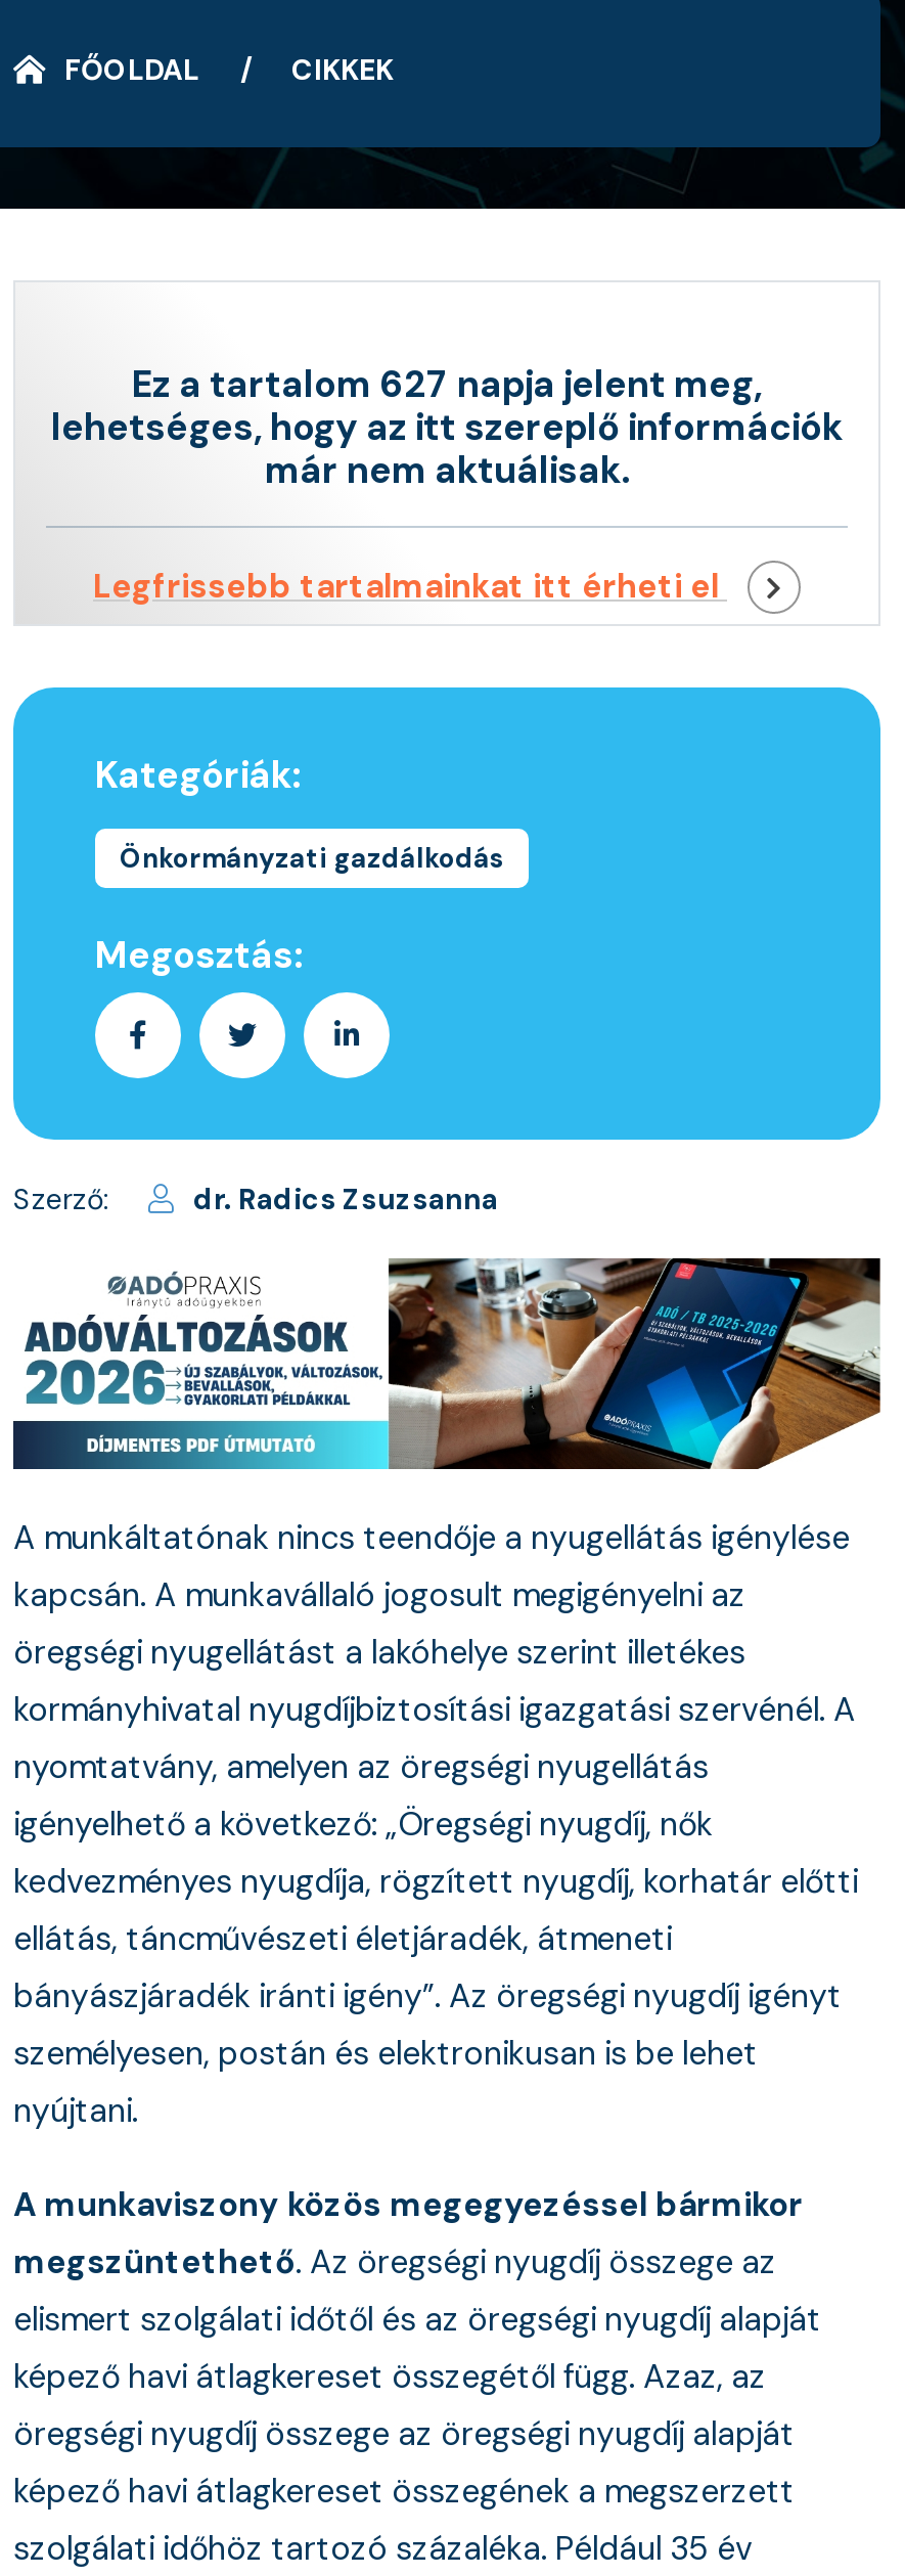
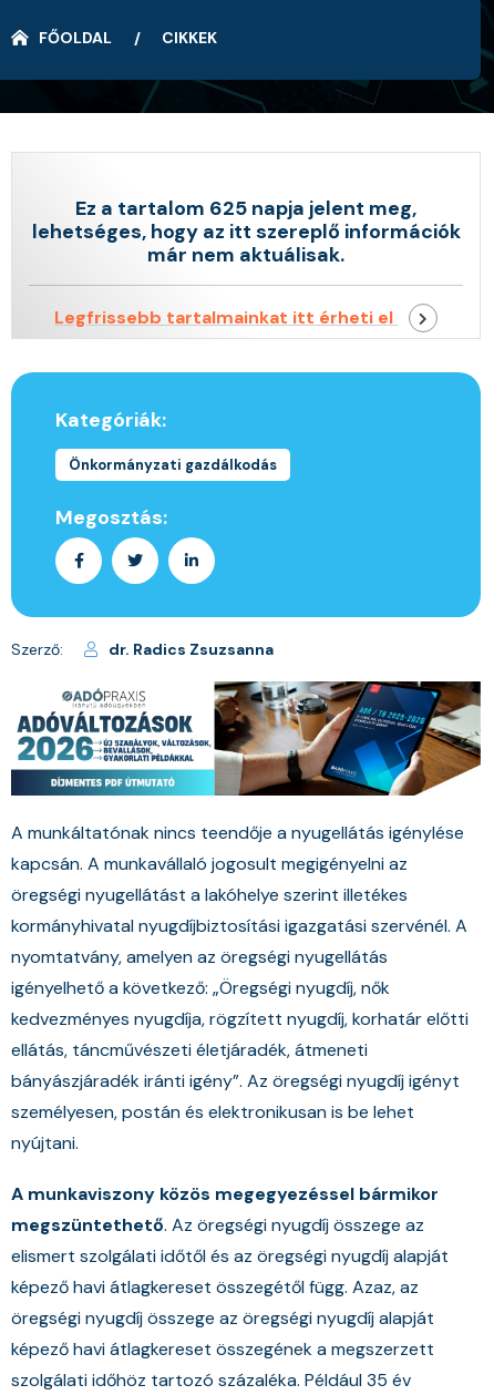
- Ez a tartalom 627 napja jelent meg,
+ Ez a tartalom 625 napja jelent meg,
